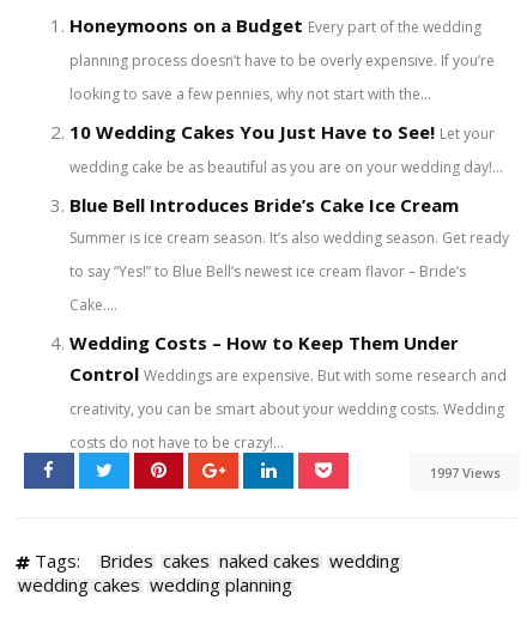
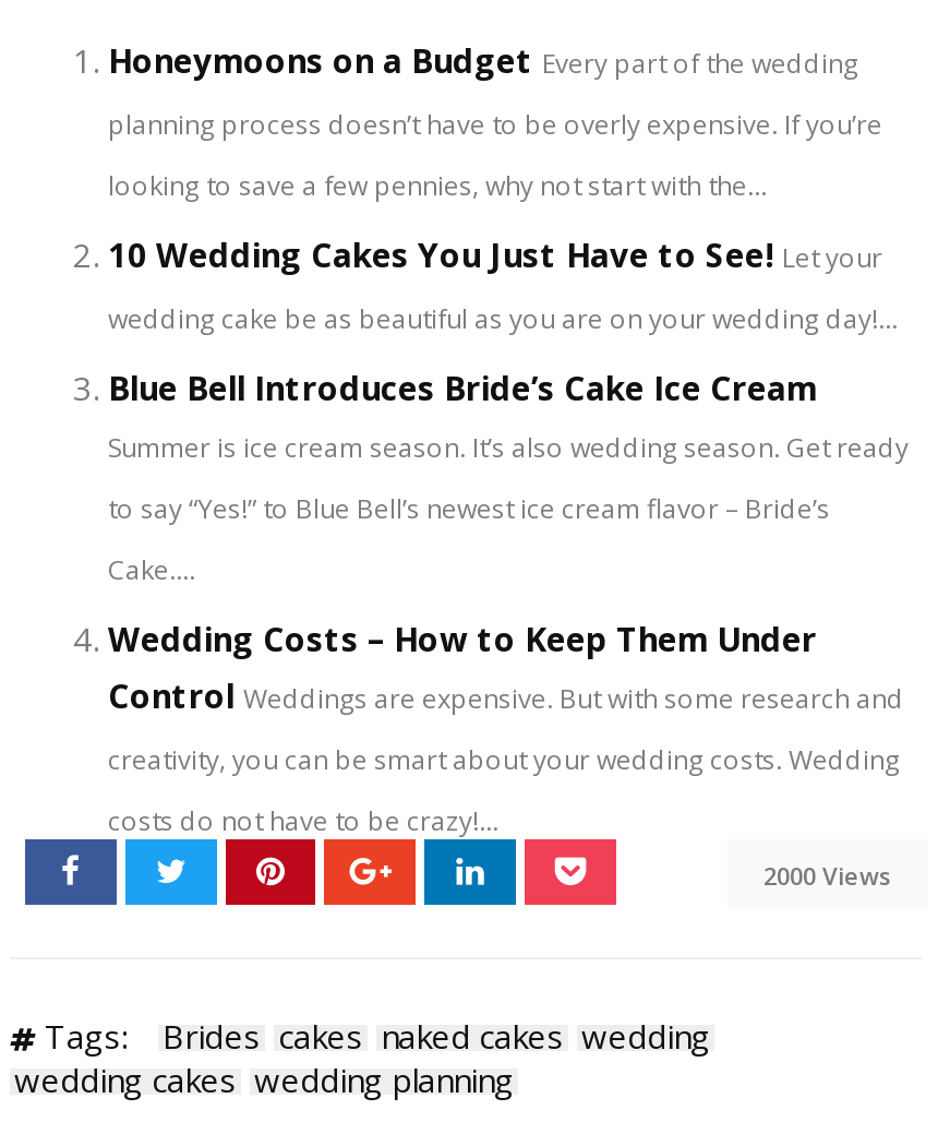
- 1997 Views
+ 2000 Views
